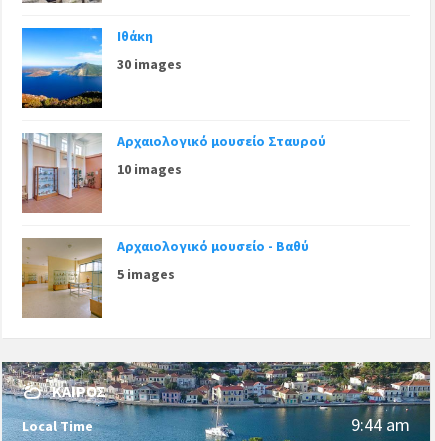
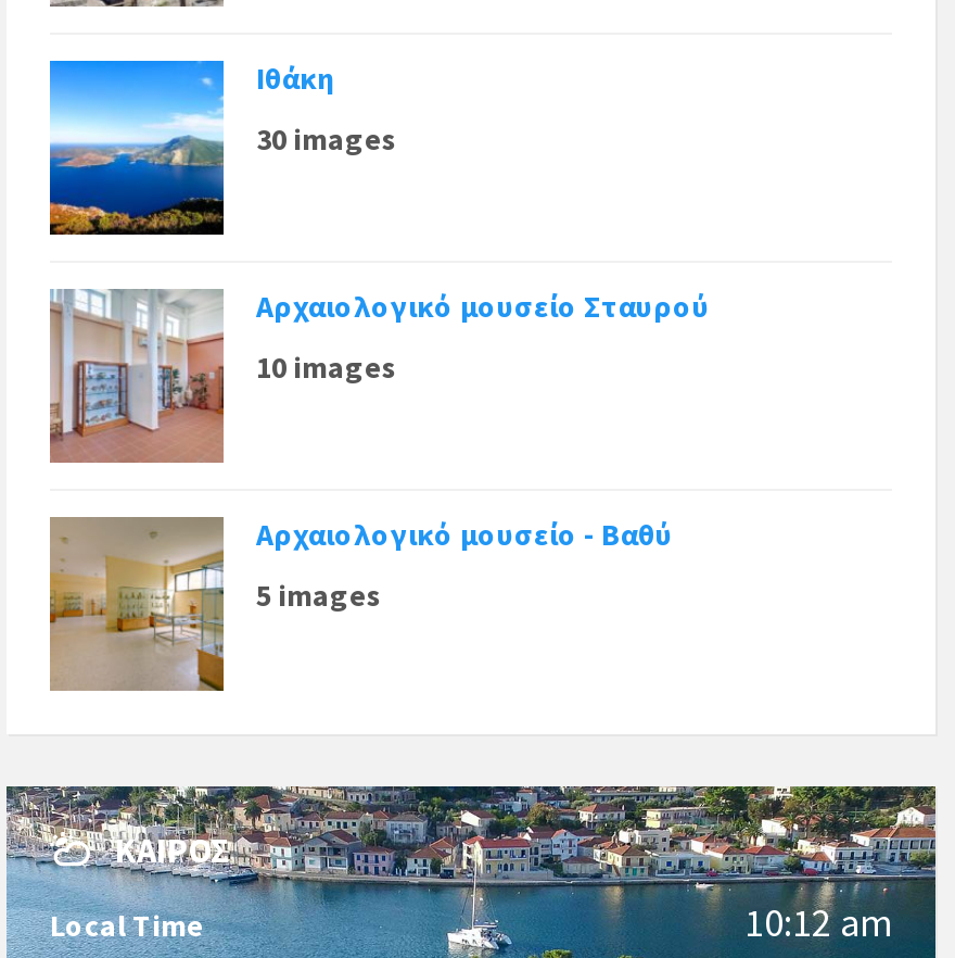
- 9:44 am
+ 10:12 am
